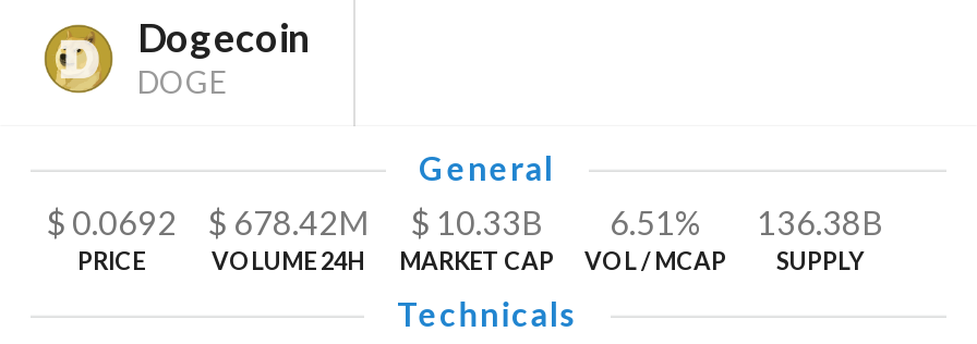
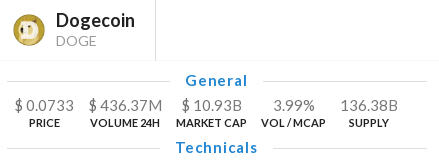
- $0.0692
+ $0.0733

- $678.42M
+ $436.37M

- $10.33B
+ $10.93B

- 6.51%
+ 3.99%
